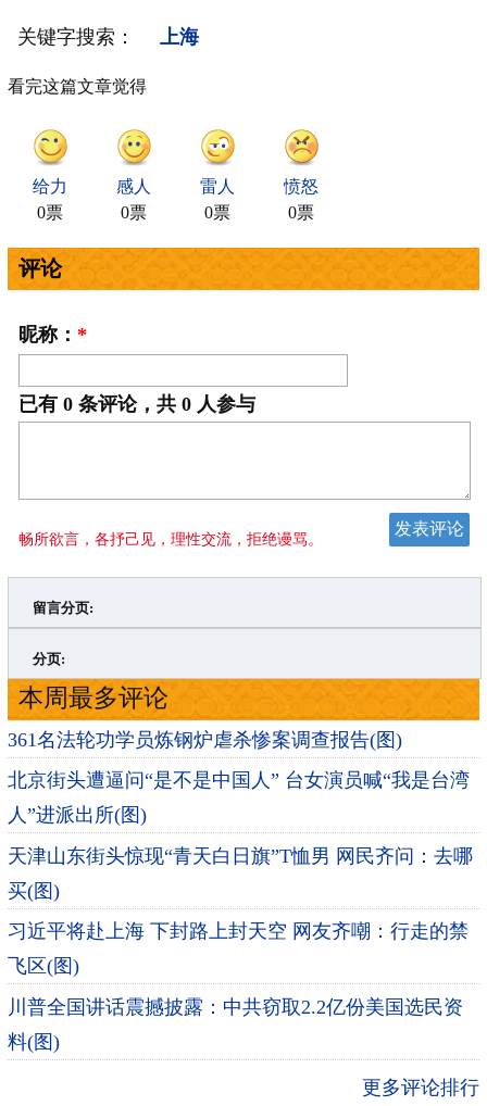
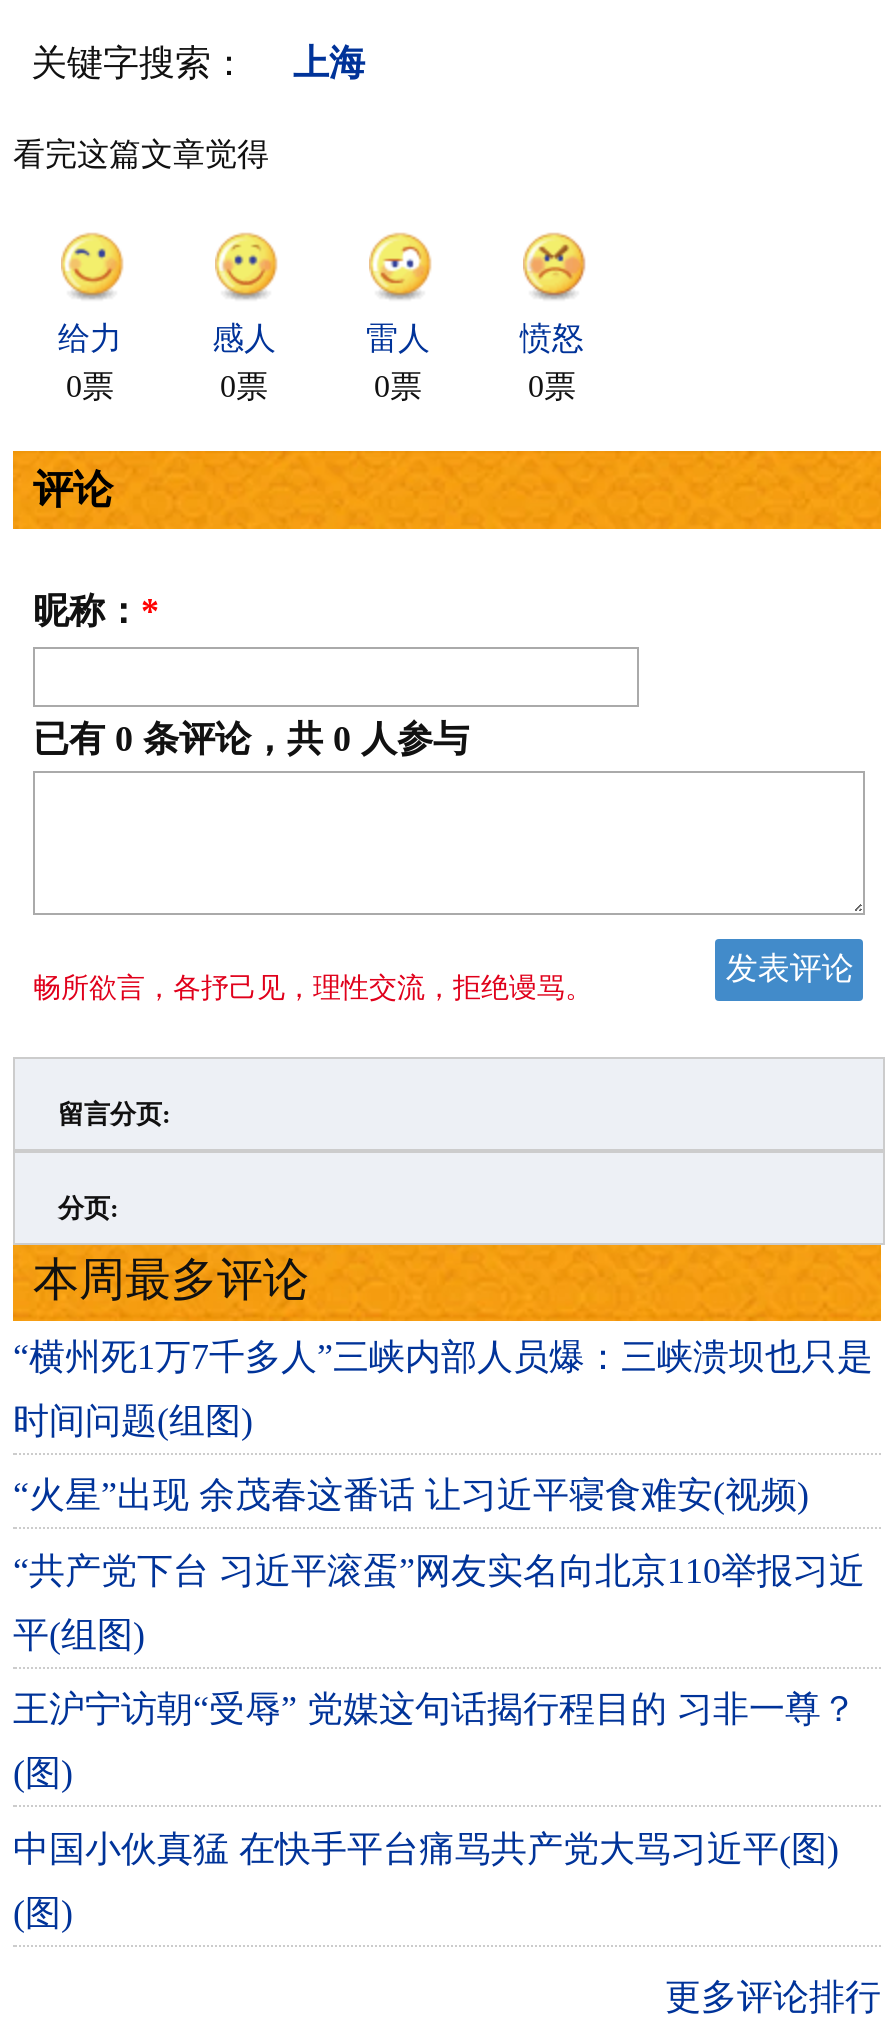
- 361名法轮功学员炼钢炉虐杀惨案调查报告(图)
+ “横州死1万7千多人”三峡内部人员爆：三峡溃坝也只是

- 北京街头遭逼问“是不是中国人” 台女演员喊“我是台湾
+ 时间问题(组图)

- 人”进派出所(图)
+ “火星”出现 余茂春这番话 让习近平寝食难安(视频)

- 天津山东街头惊现“青天白日旗”T恤男 网民齐问：去哪
+ “共产党下台 习近平滚蛋”网友实名向北京110举报习近

- 买(图)
+ 平(组图)

- 习近平将赴上海 下封路上封天空 网友齐嘲：行走的禁
+ 王沪宁访朝“受辱” 党媒这句话揭行程目的 习非一尊？

- 飞区(图)
+ (图)

- 川普全国讲话震撼披露：中共窃取2.2亿份美国选民资
+ 中国小伙真猛 在快手平台痛骂共产党大骂习近平(图)

- 料(图)
+ (图)
